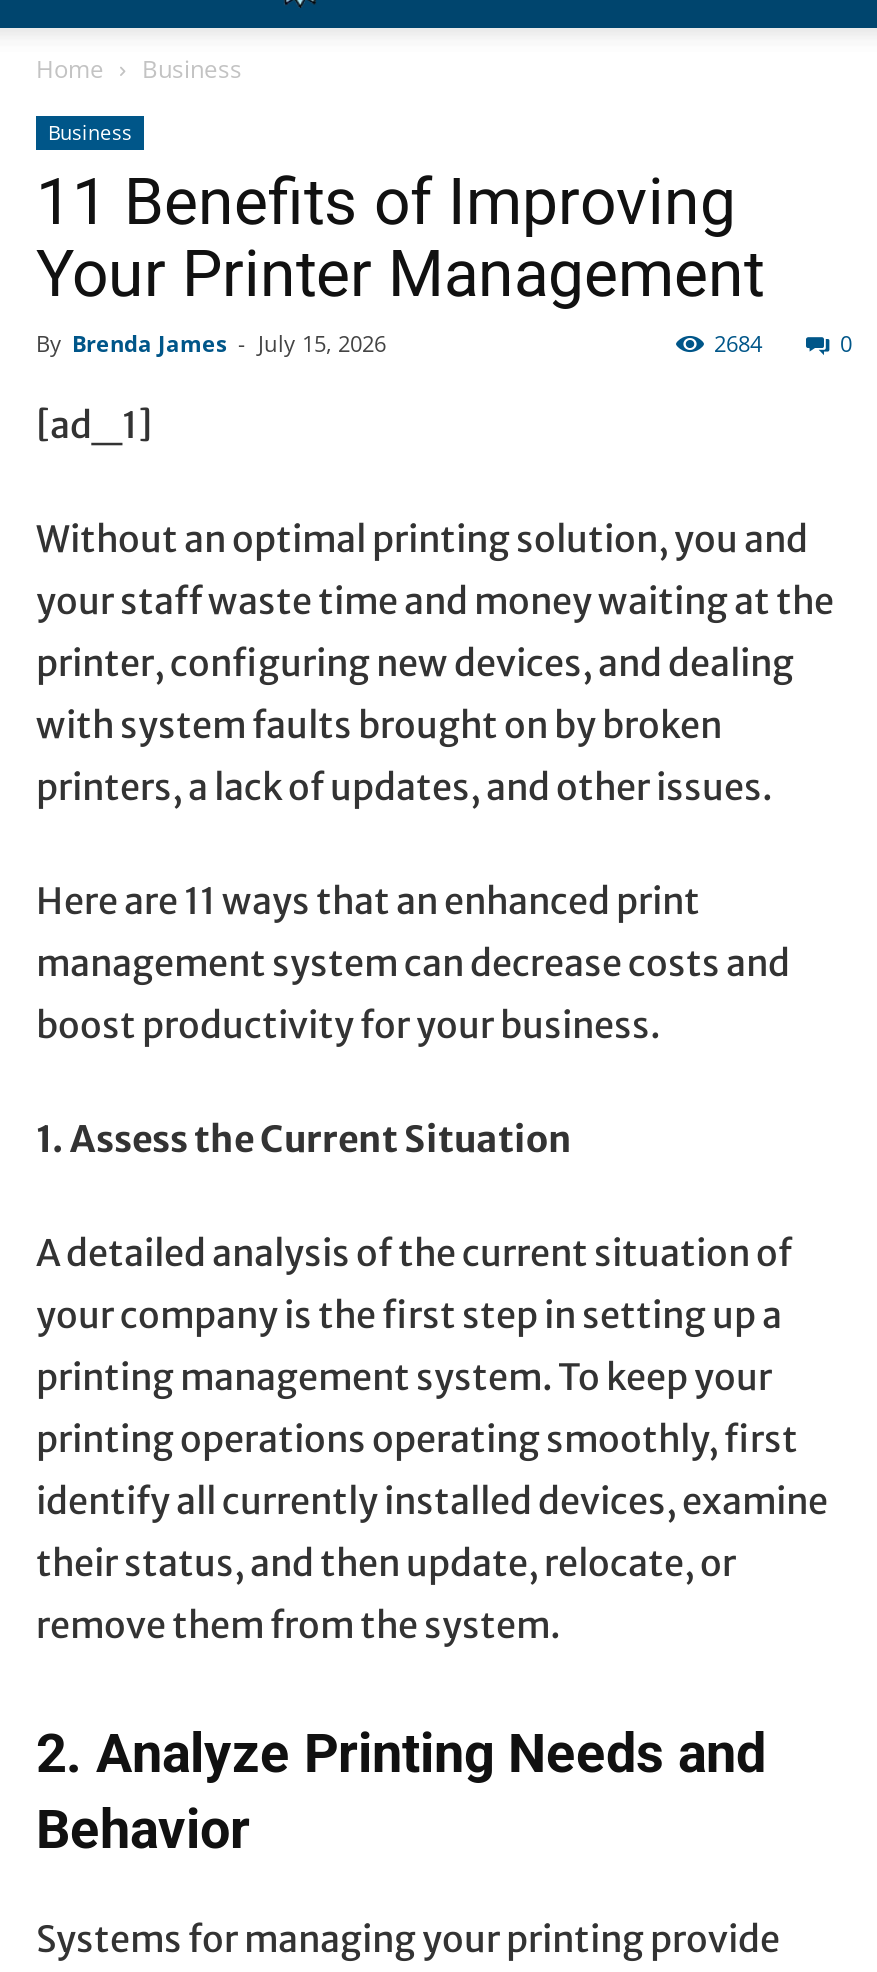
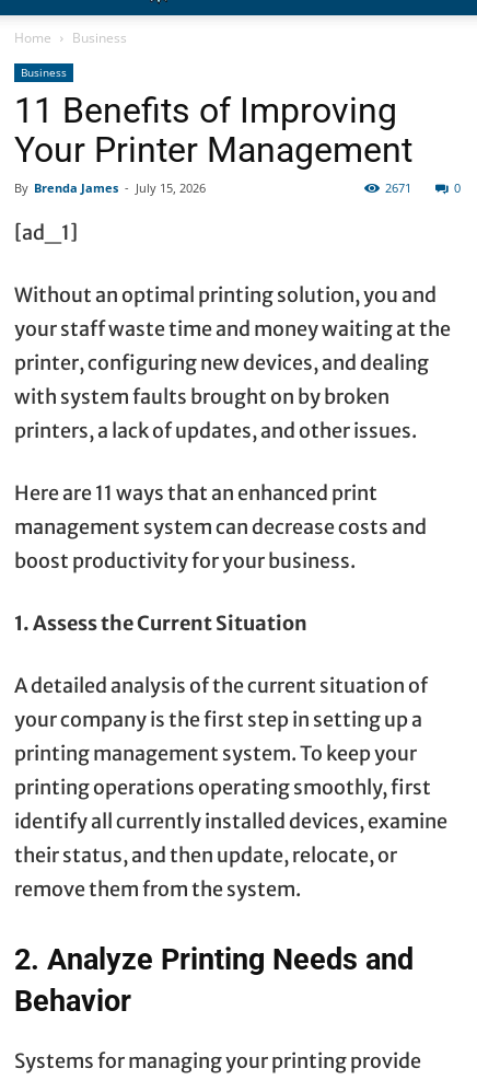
- 2684
+ 2671
